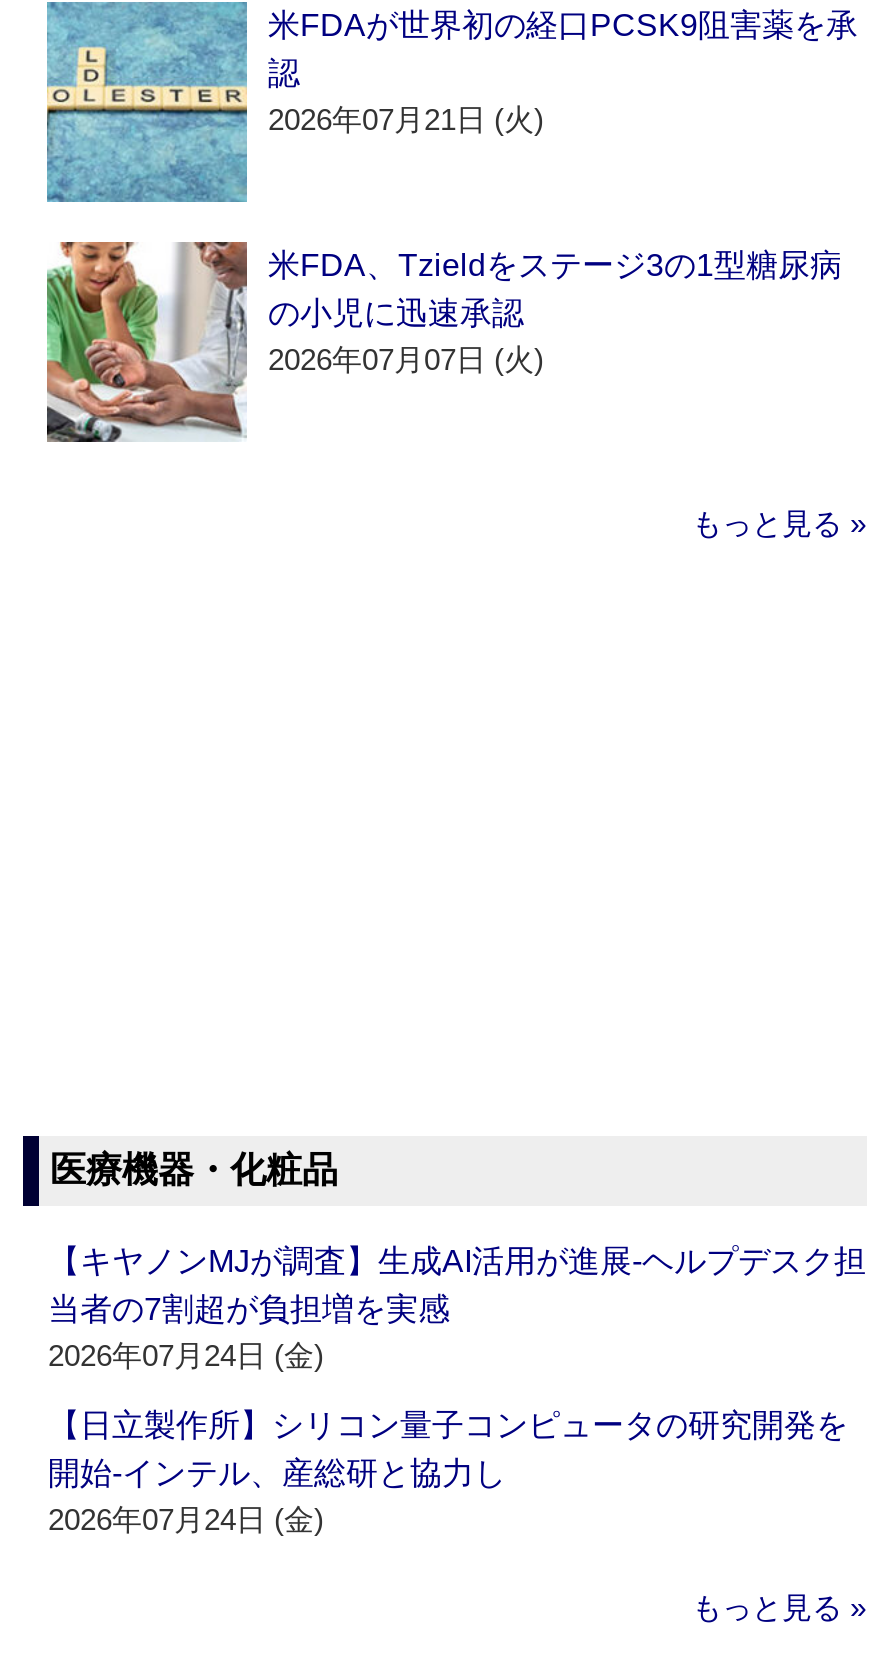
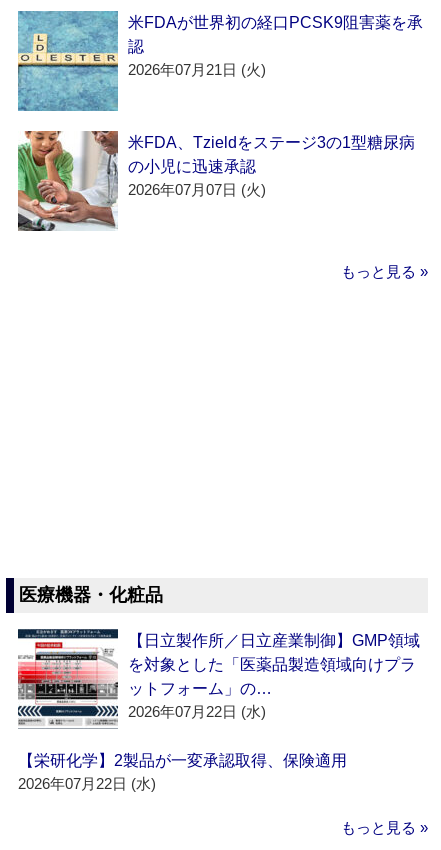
- 【キヤノンMJが調査】生成AI活用が進展‐ヘルプデスク担
- 当者の7割超が負担増を実感
- 2026年07月24日 (金)
+ 【日立製作所／日立産業制御】GMP領域
+ を対象とした「医薬品製造領域向けプラ
+ ットフォーム」の…
+ 2026年07月22日 (水)

- 【日立製作所】シリコン量子コンピュータの研究開発を
- 開始‐インテル、産総研と協力し
- 2026年07月24日 (金)
+ 【栄研化学】2製品が一変承認取得、保険適用
+ 2026年07月22日 (水)
